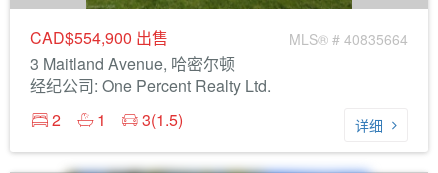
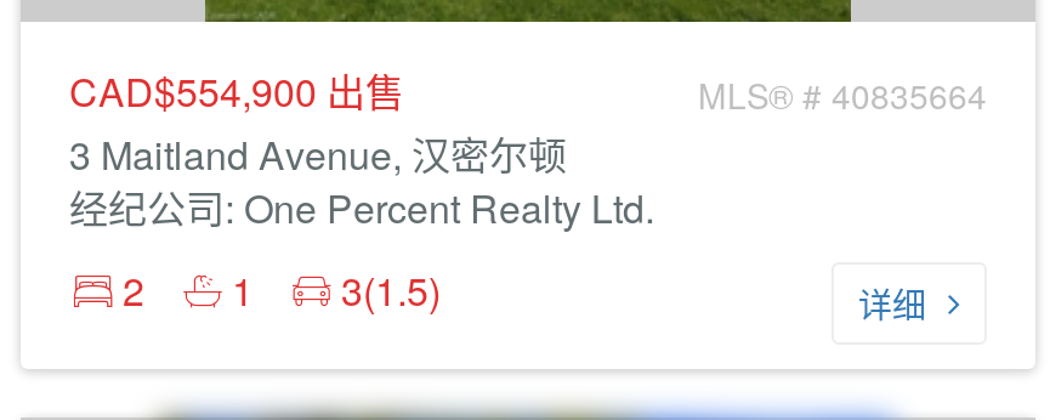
- 3 Maitland Avenue, 哈密尔顿
+ 3 Maitland Avenue, 汉密尔顿
